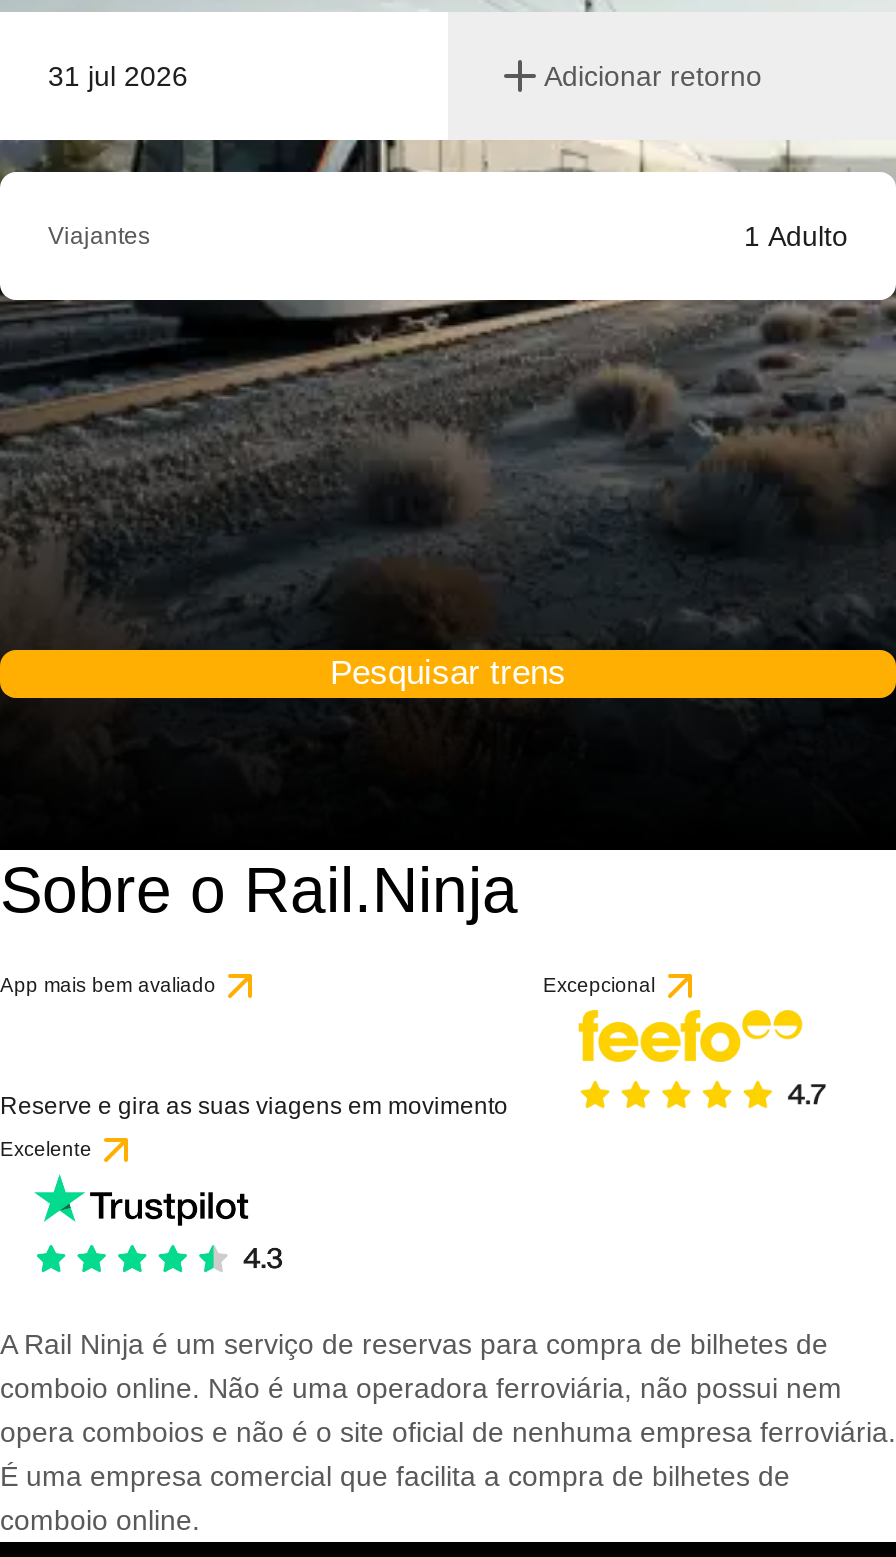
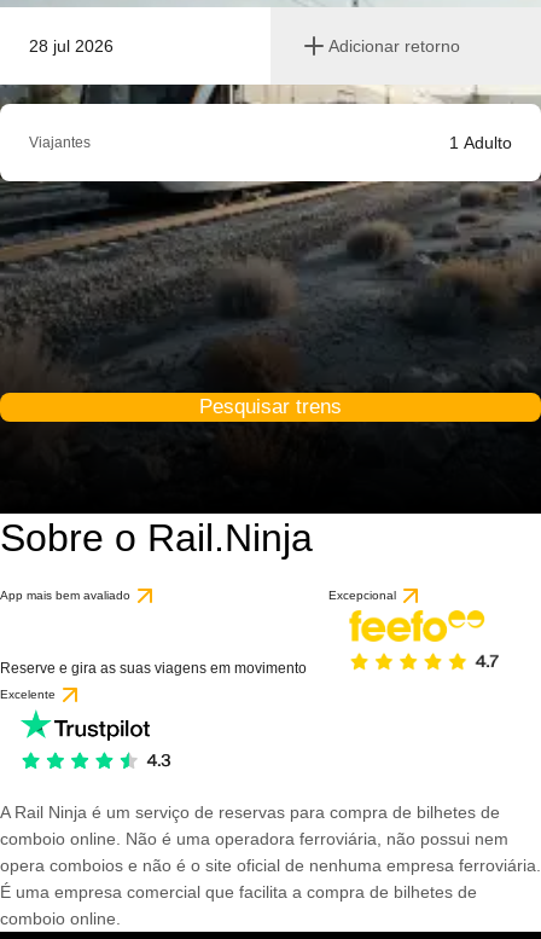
- 31 jul 2026
+ 28 jul 2026
